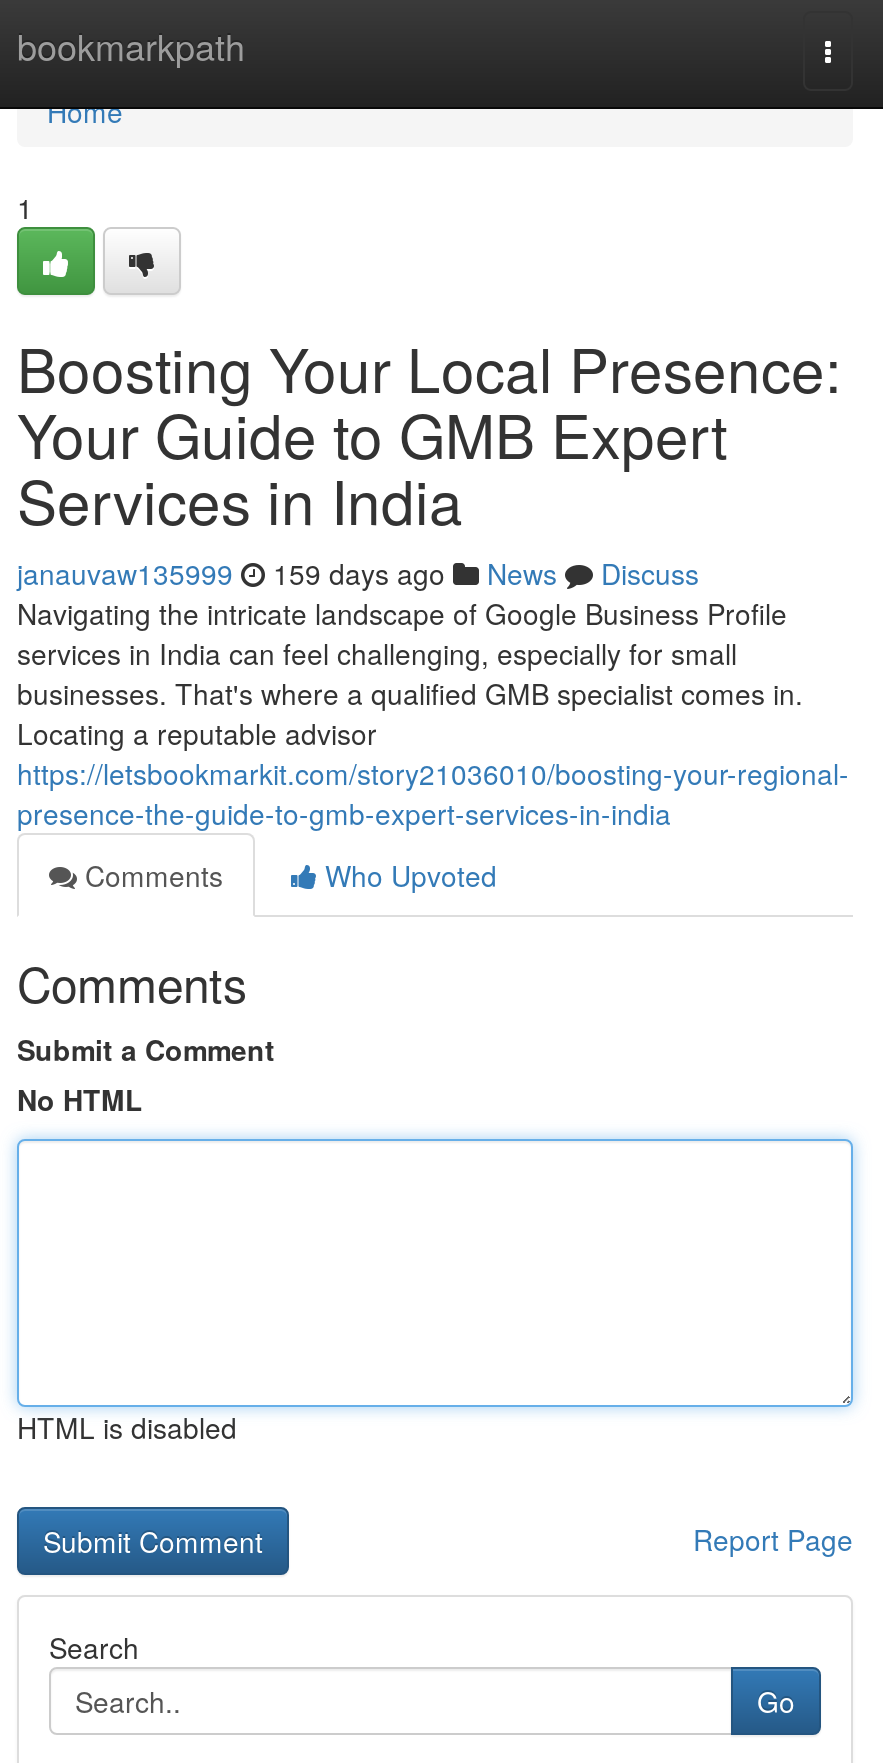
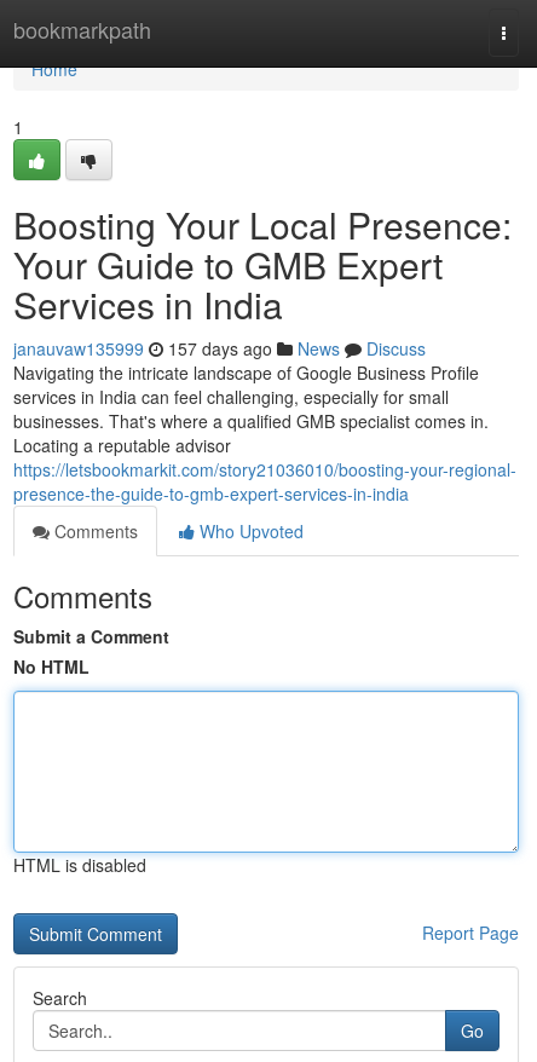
- janauvaw135999 159 days ago News Discuss
+ janauvaw135999 157 days ago News Discuss
